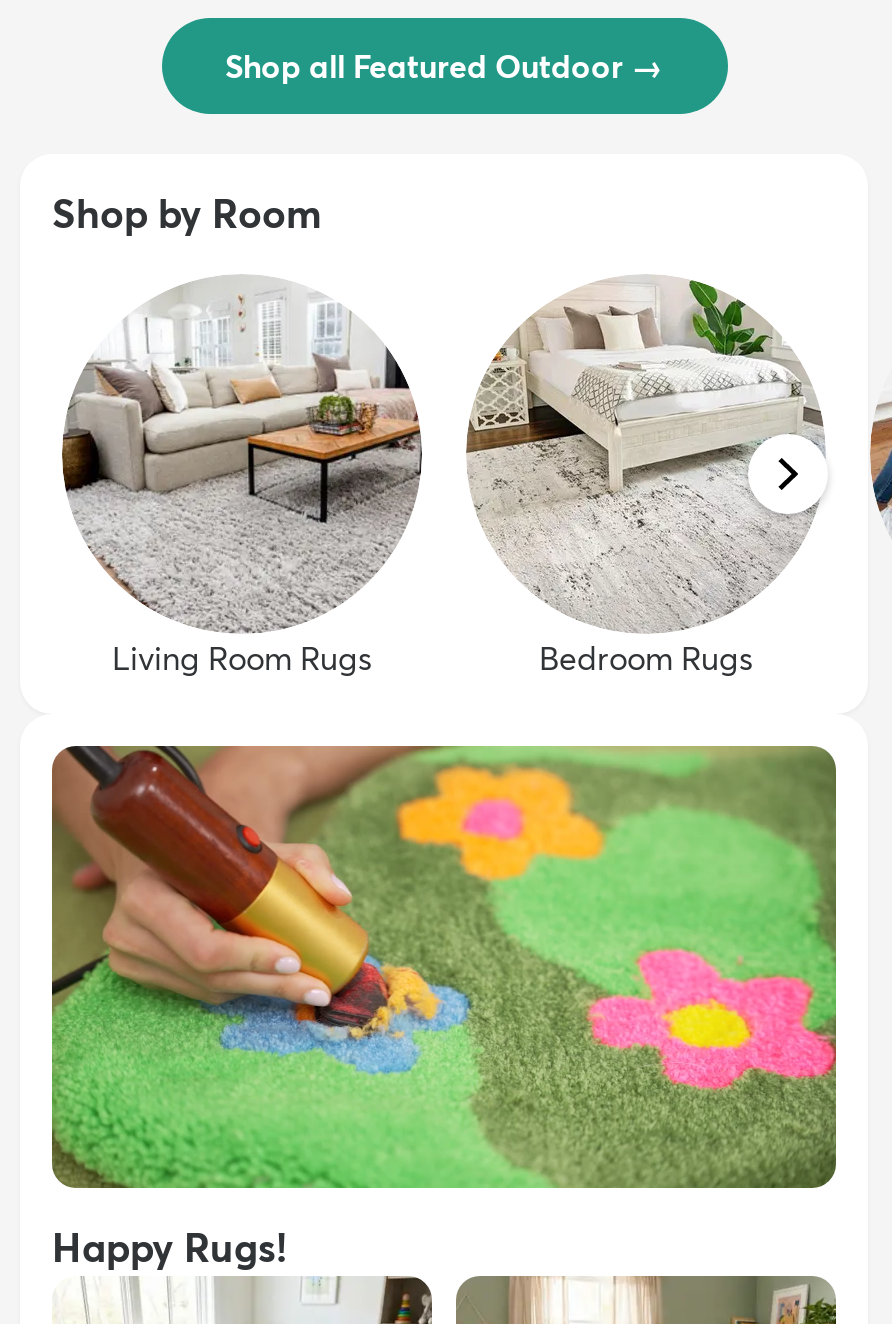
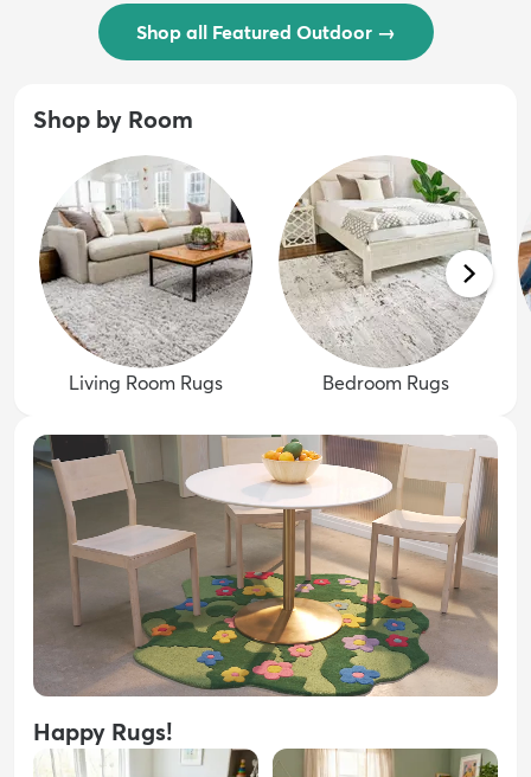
- [image]
+ [image]
